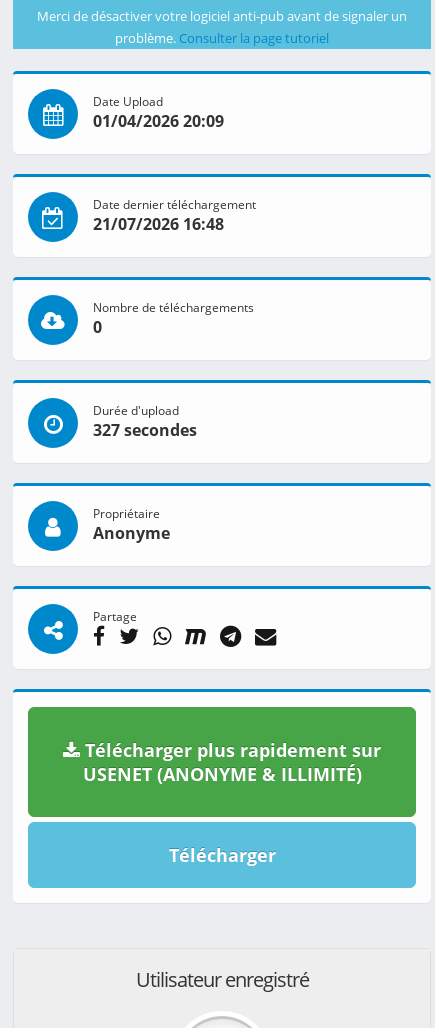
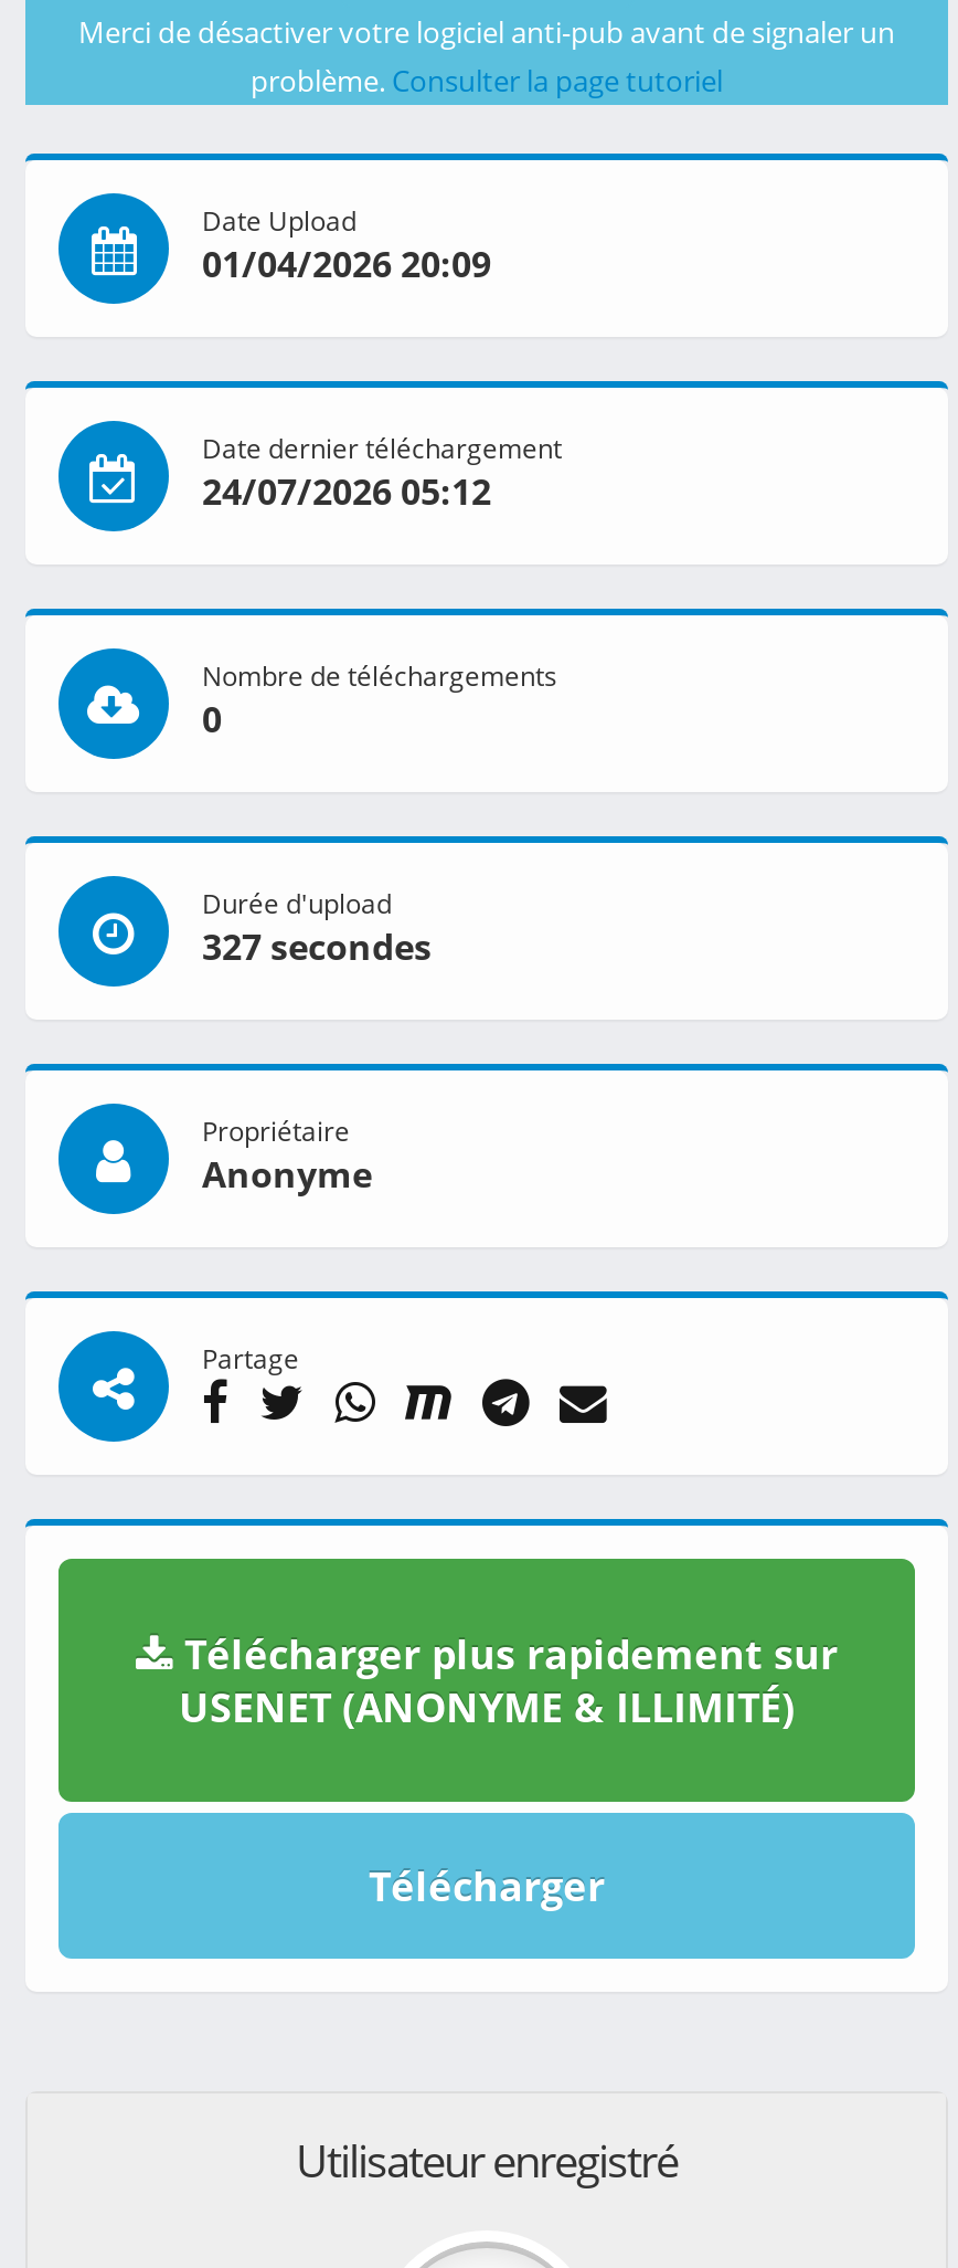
- 21/07/2026 16:48
+ 24/07/2026 05:12
